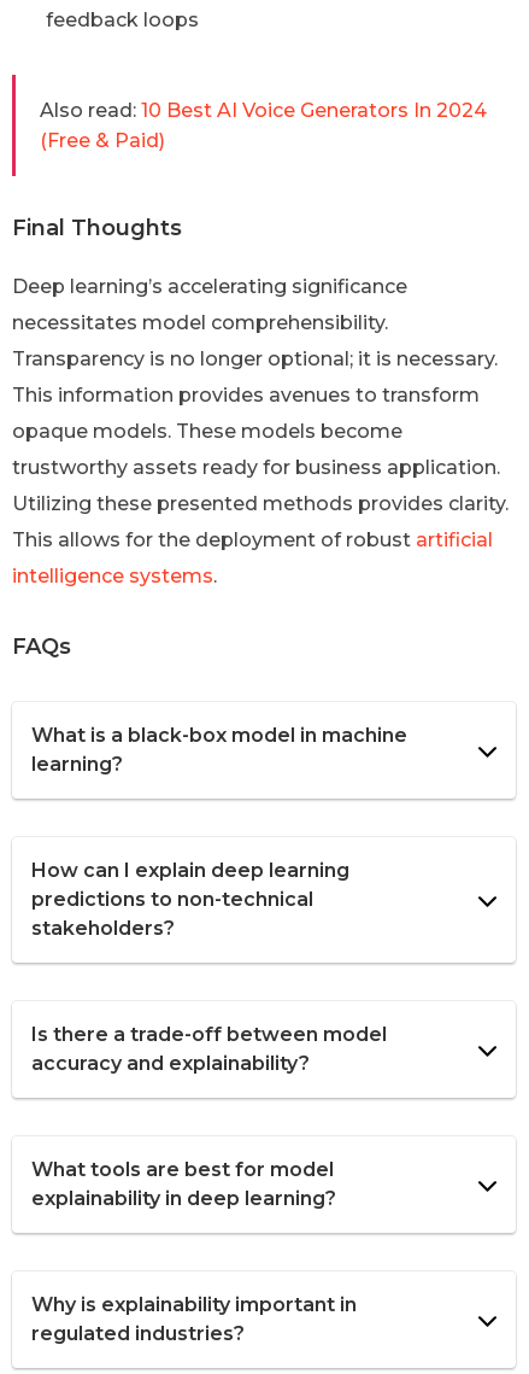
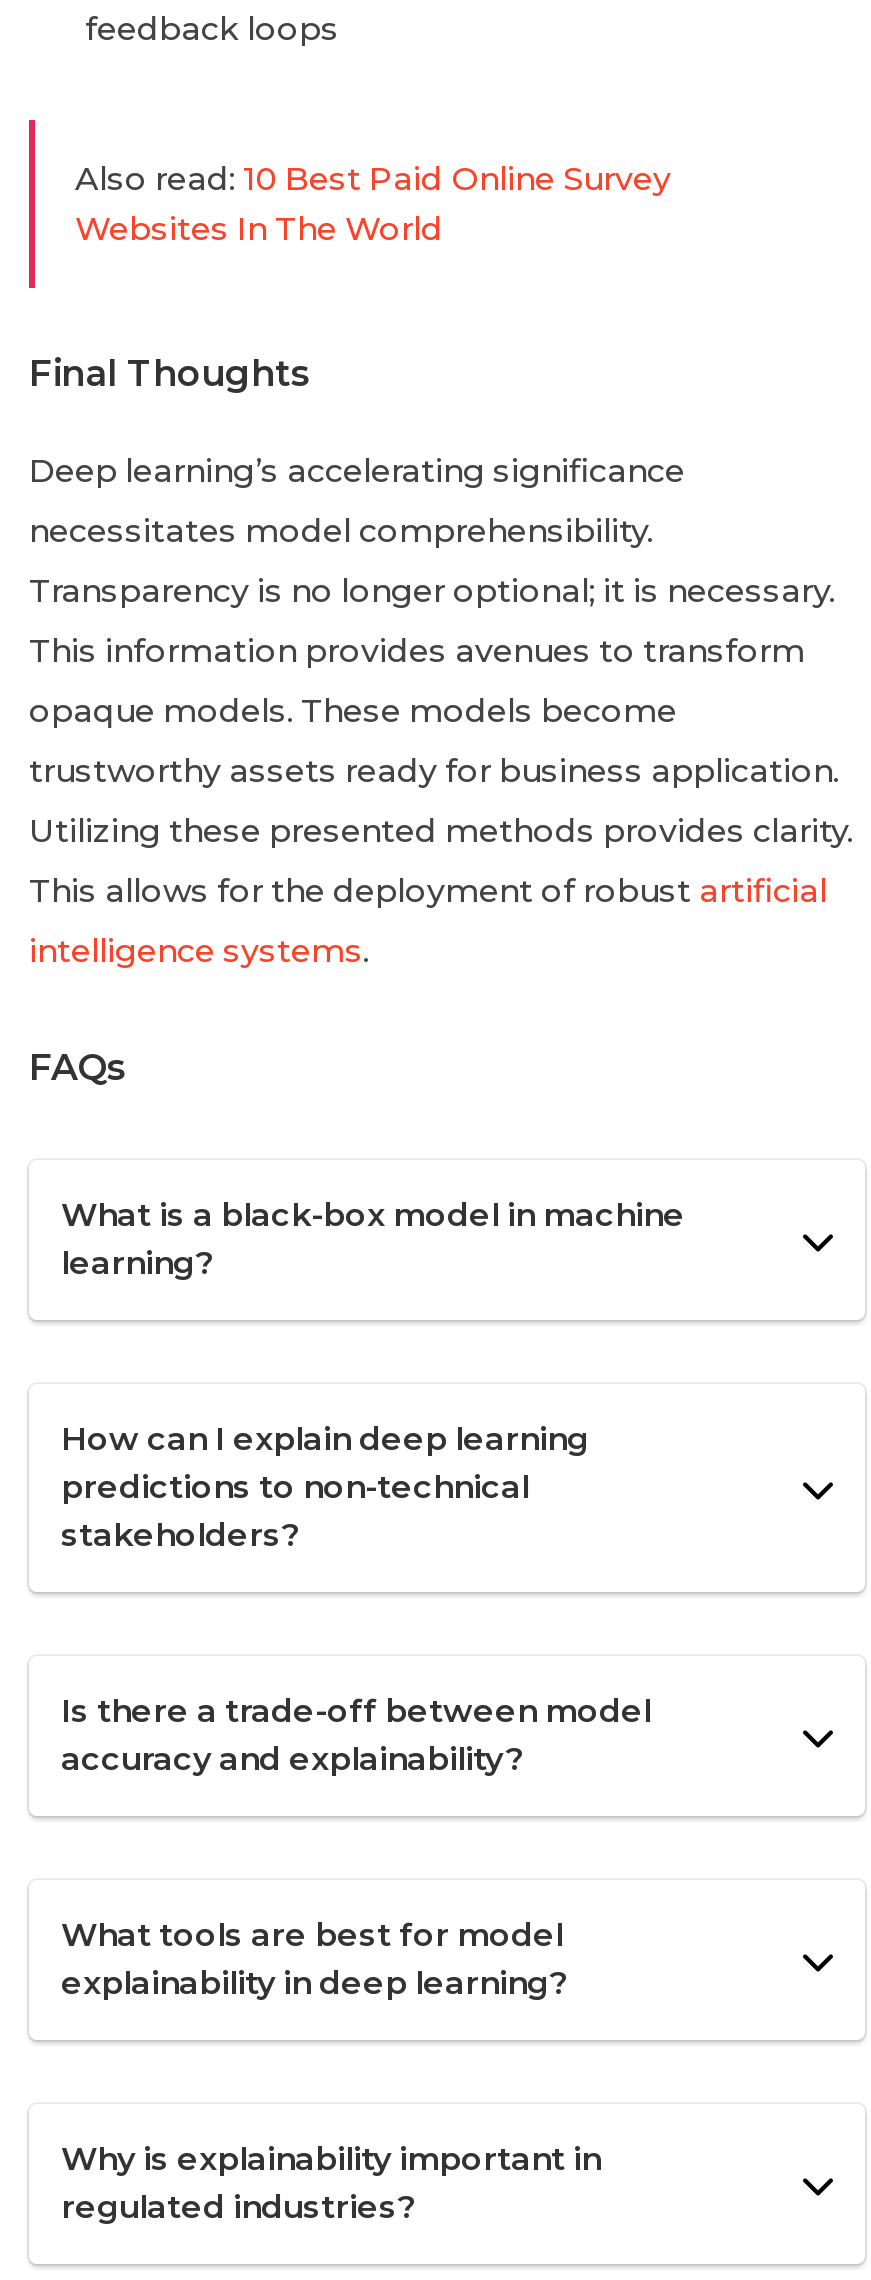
- Also read: 10 Best AI Voice Generators In 2024
- (Free & Paid)
+ Also read: 10 Best Paid Online Survey
+ Websites In The World
